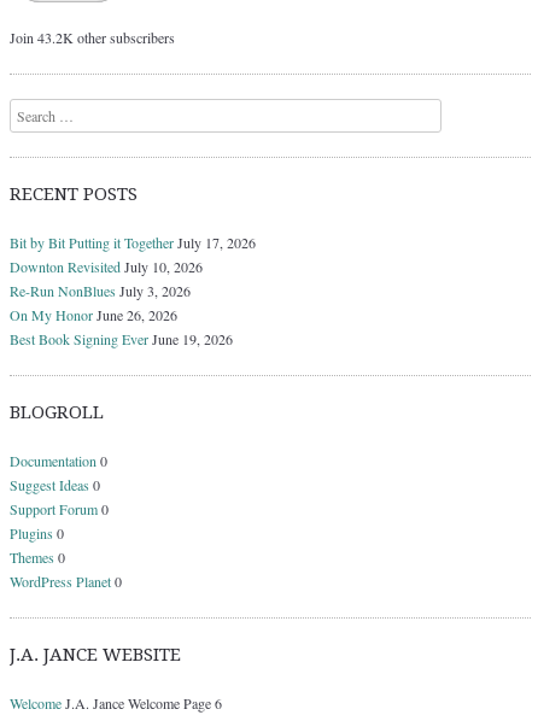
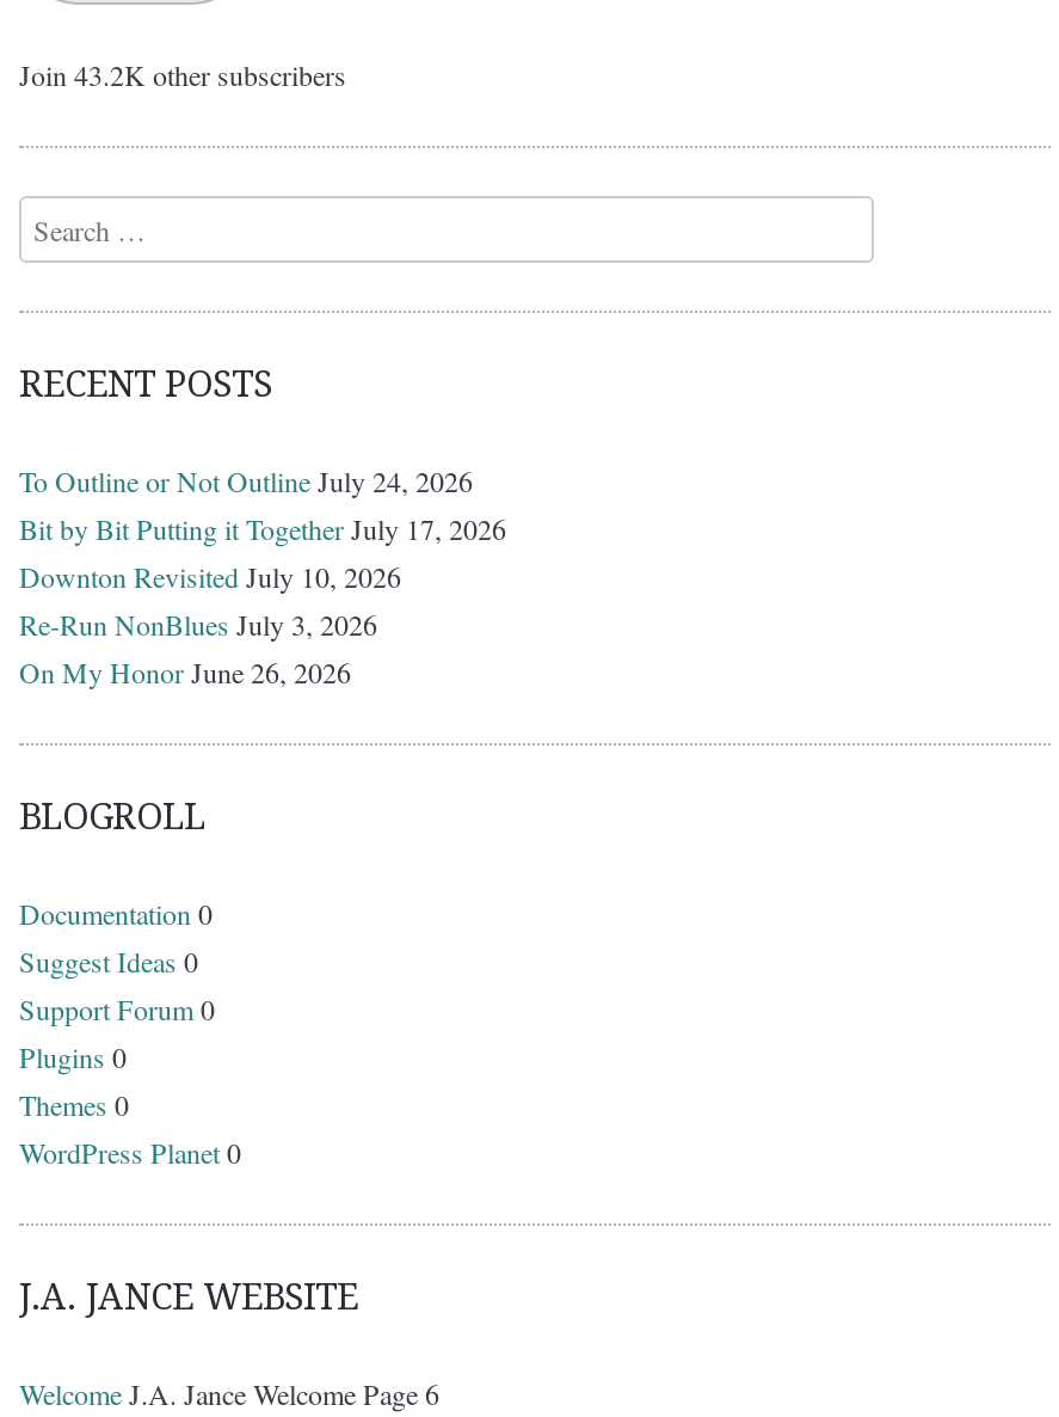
+ To Outline or Not Outline July 24, 2026

moved down: Bit by Bit Putting it Together July 17, 2026 | Downton Revisited July 10, 2026 | Re-Run NonBlues July 3, 2026 | On My Honor June 26, 2026

- Best Book Signing Ever June 19, 2026
